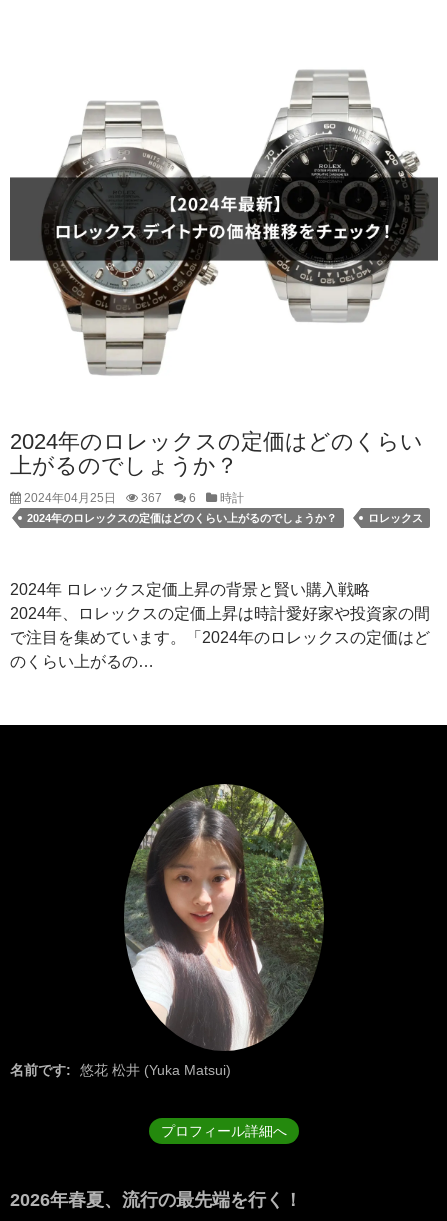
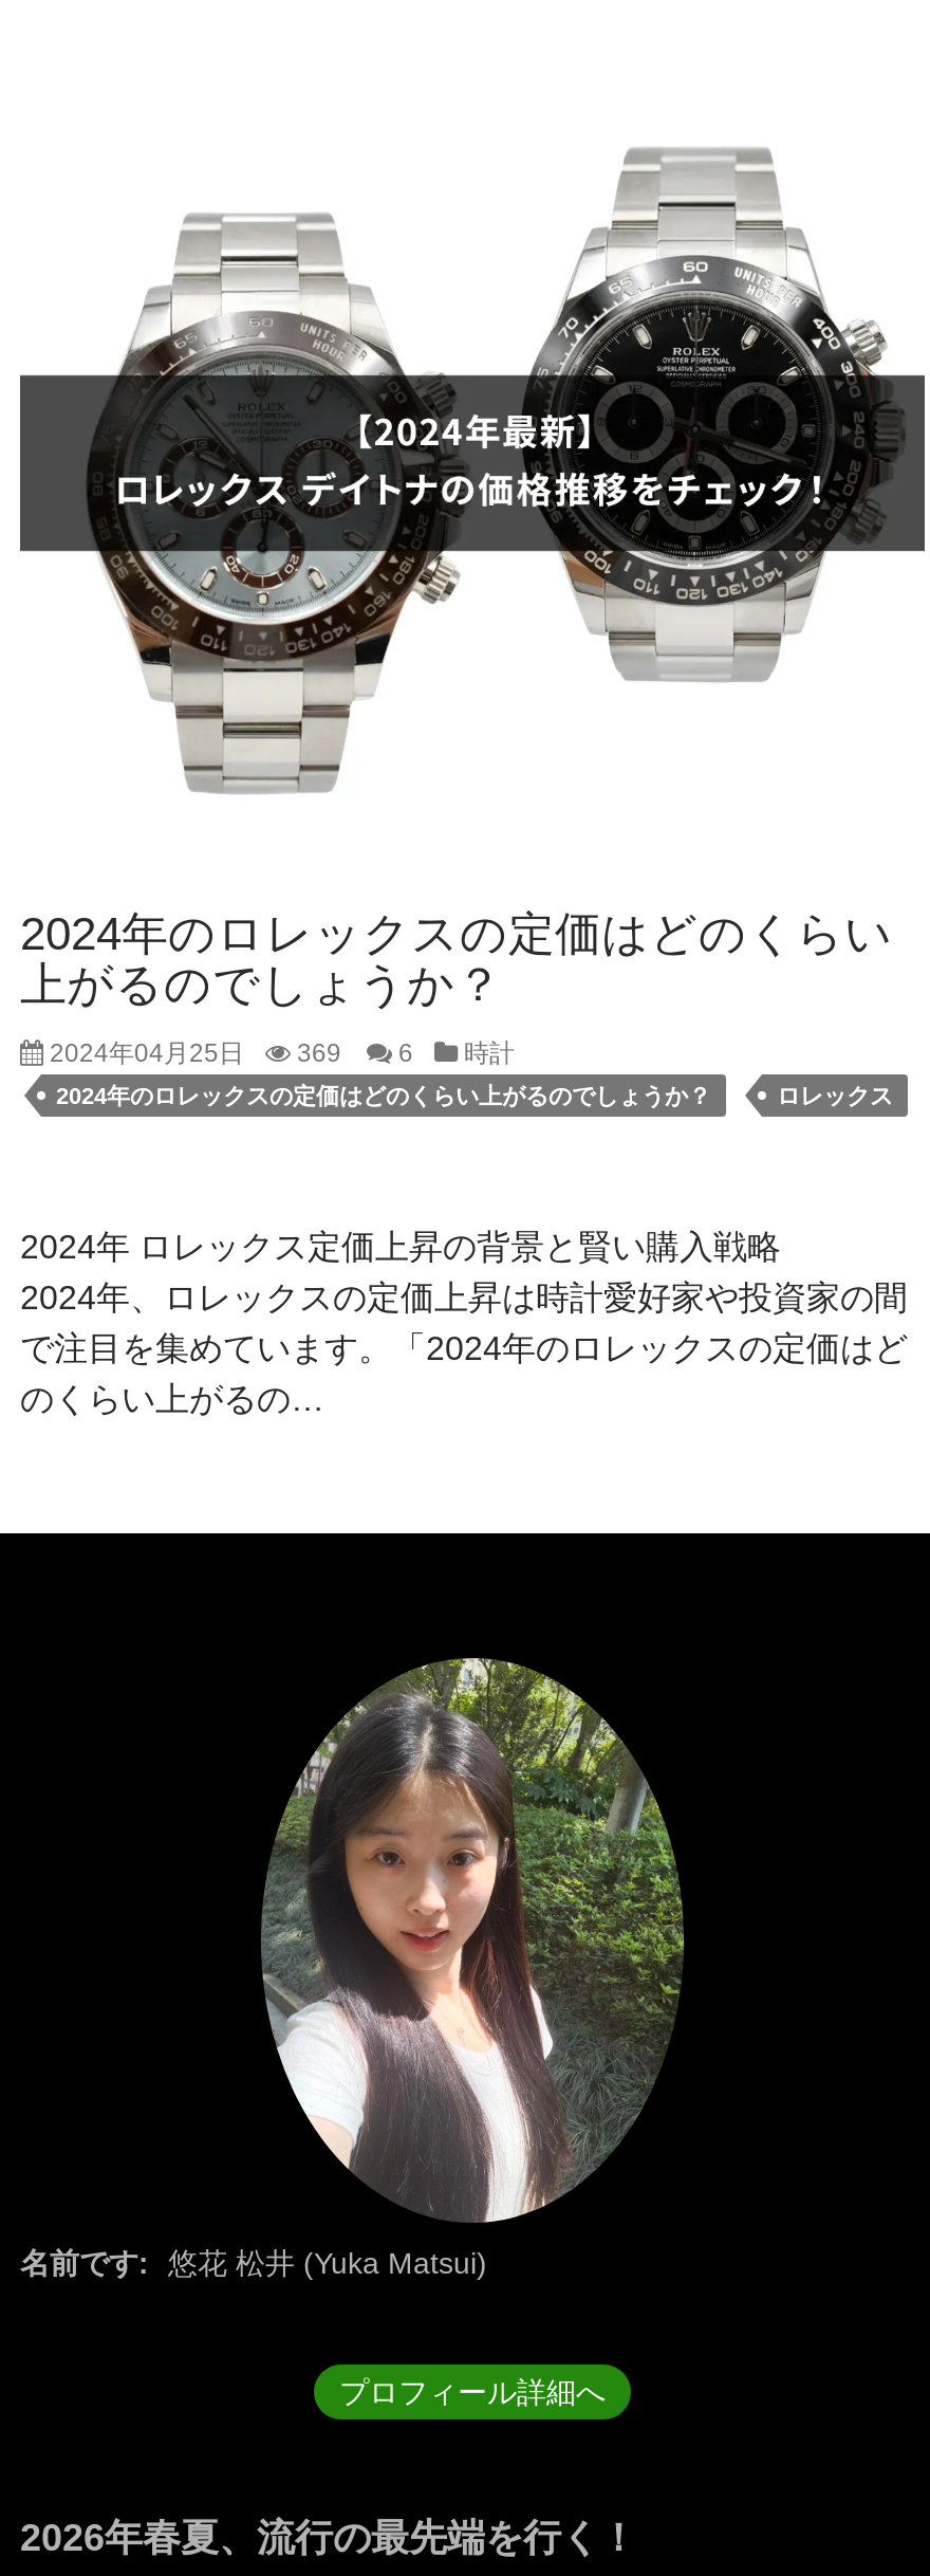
- 2024年04月25日 367 6 時計
+ 2024年04月25日 369 6 時計
